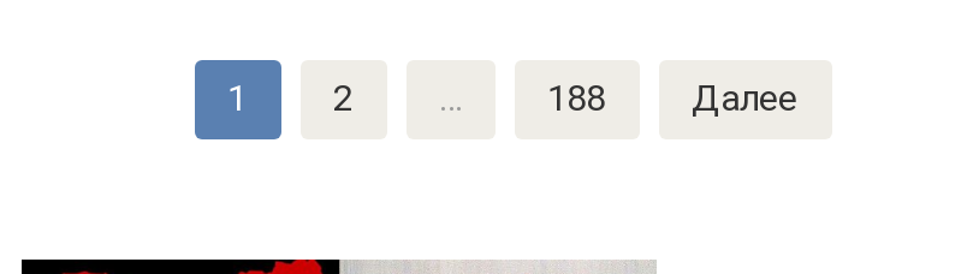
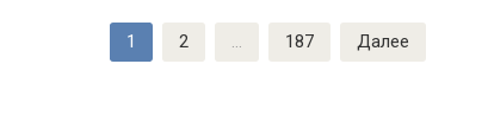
- 188
+ 187
